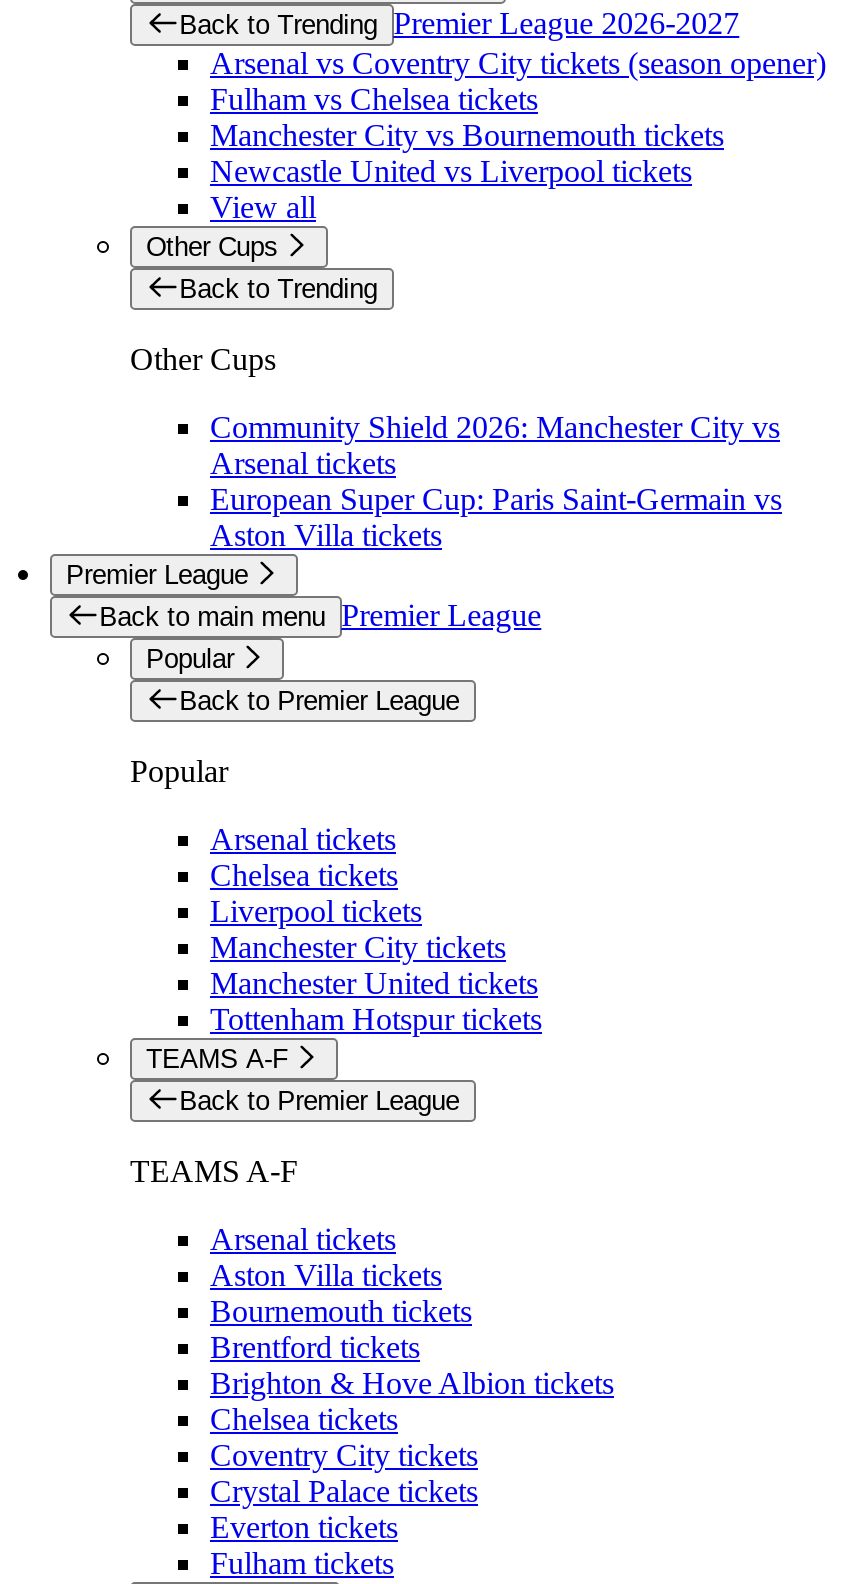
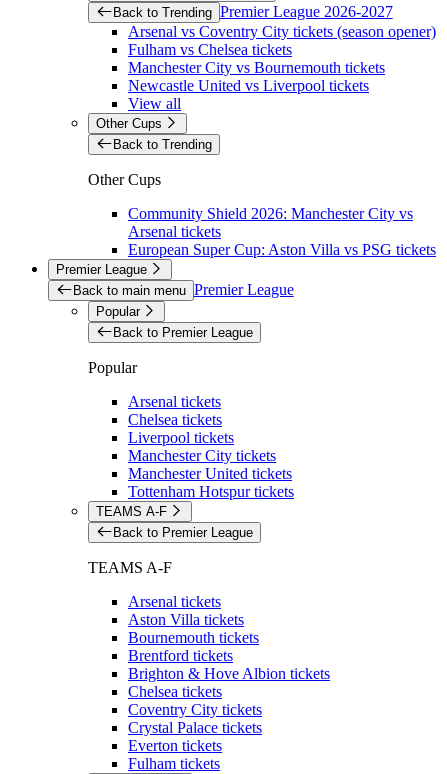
- European Super Cup: Paris Saint-Germain vs
- Aston Villa tickets
+ European Super Cup: Aston Villa vs PSG tickets
